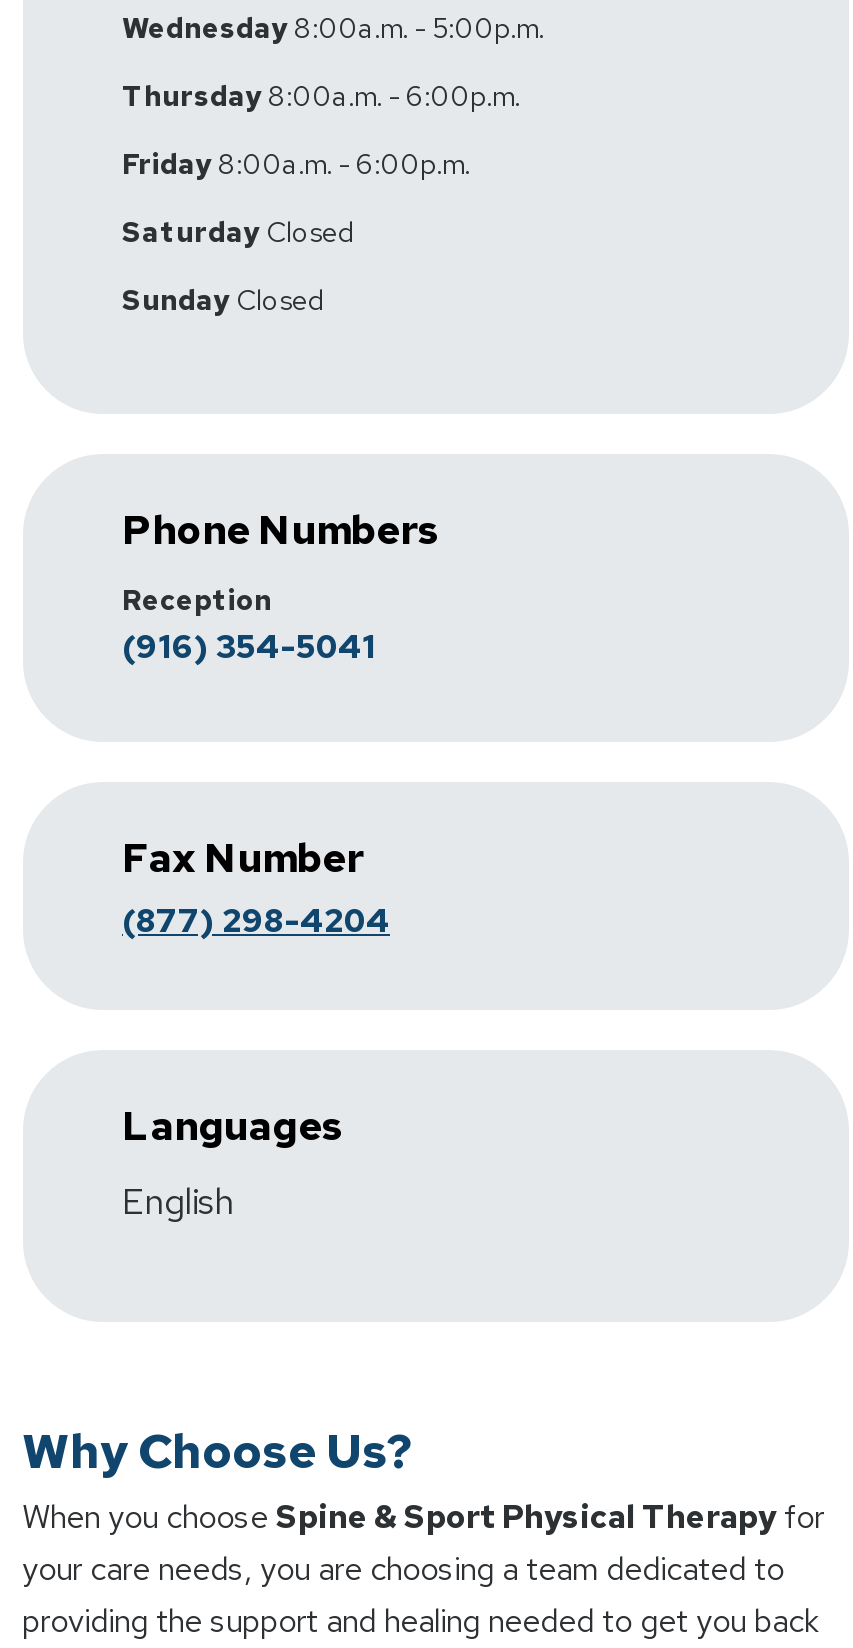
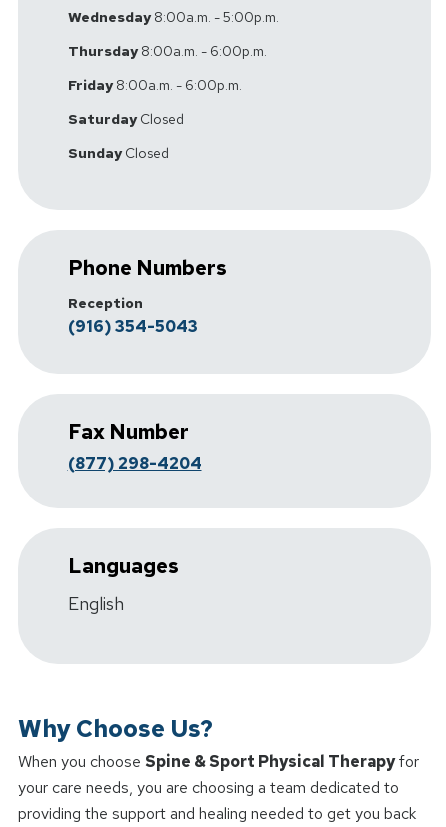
- (916) 354-5041
+ (916) 354-5043
